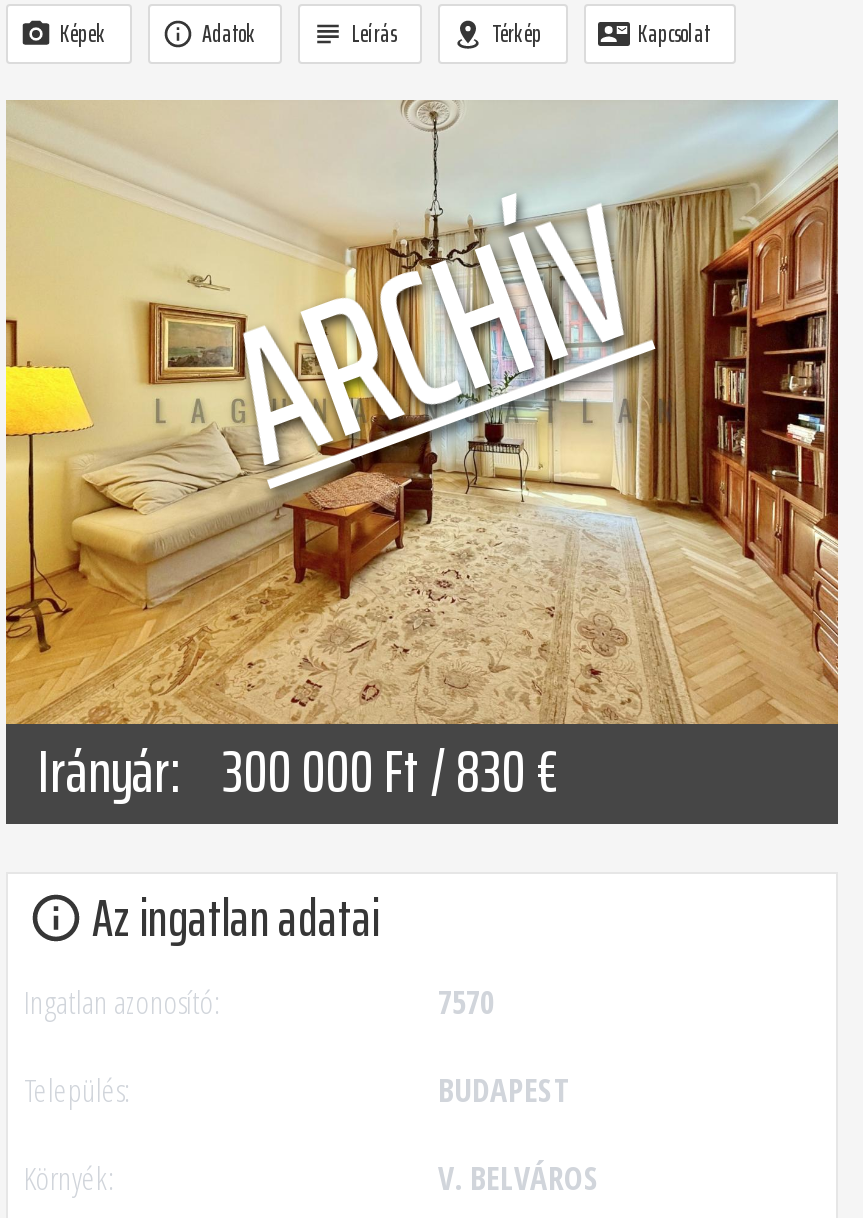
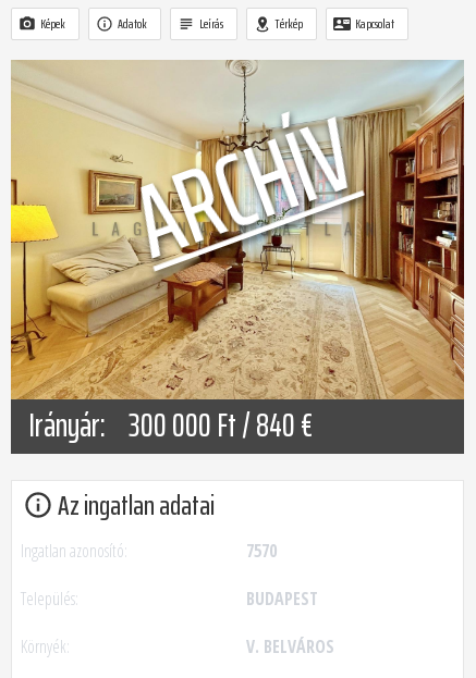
- Irányár: 300 000 Ft / 830 €
+ Irányár: 300 000 Ft / 840 €
